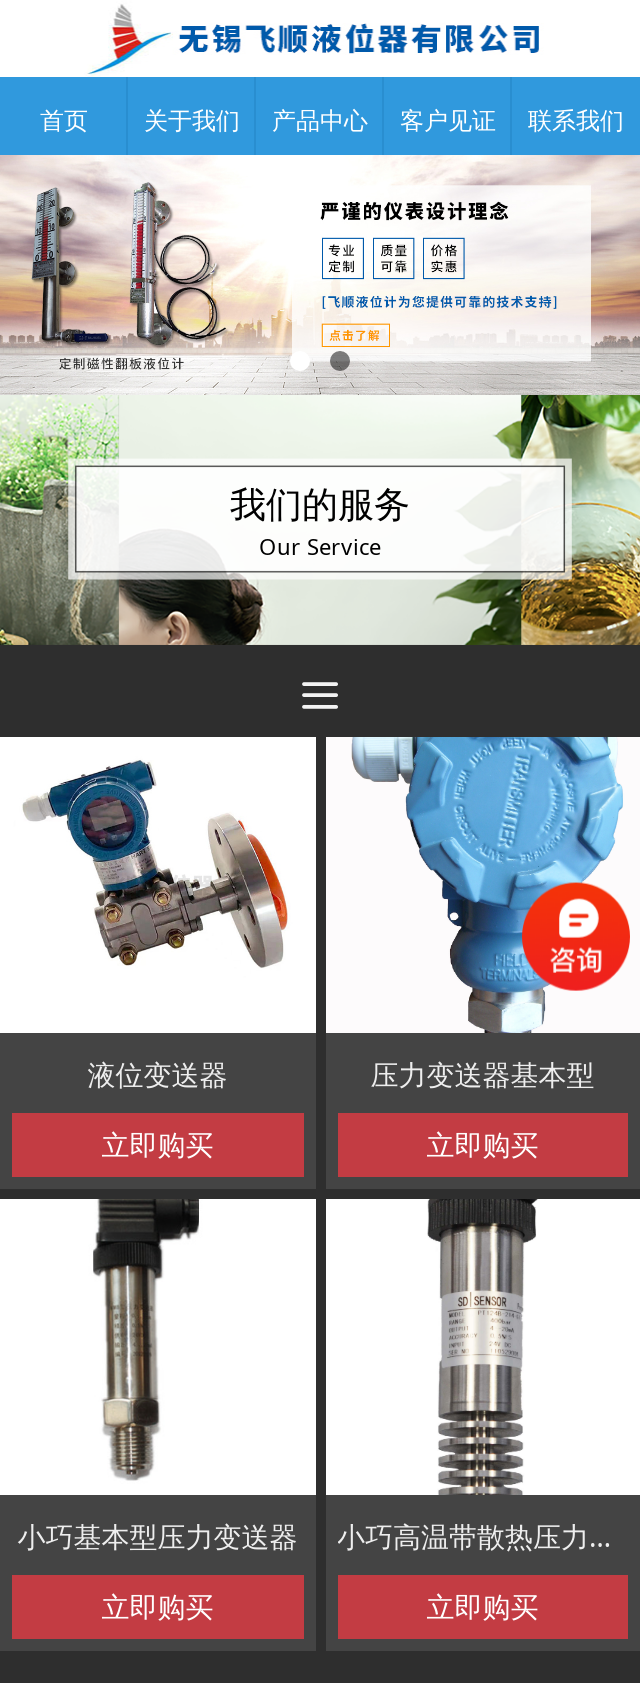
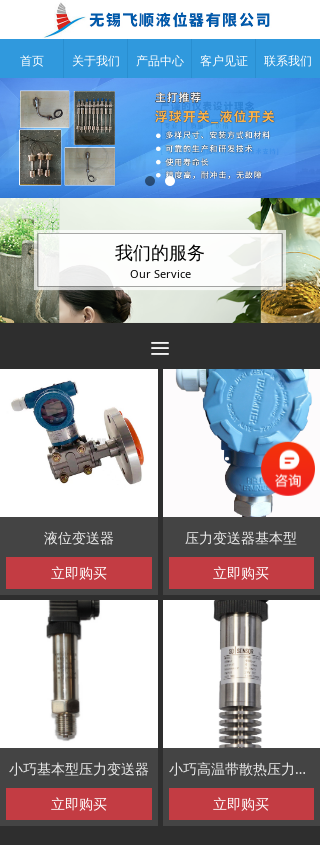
- [image]
+ [image]
